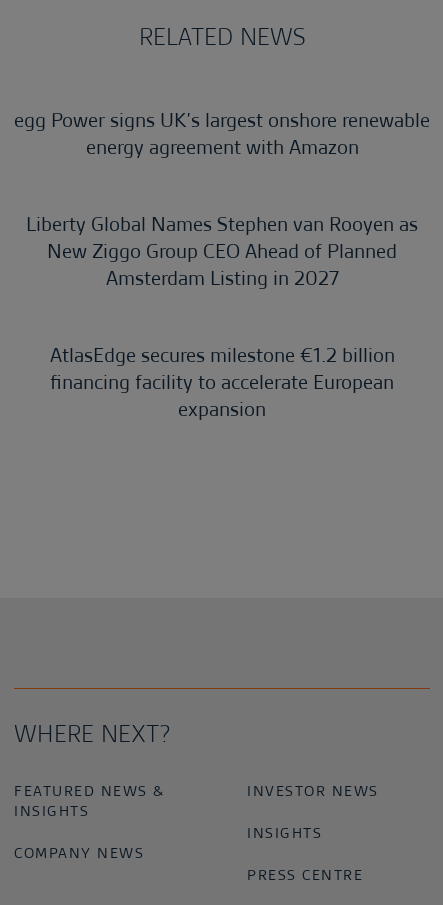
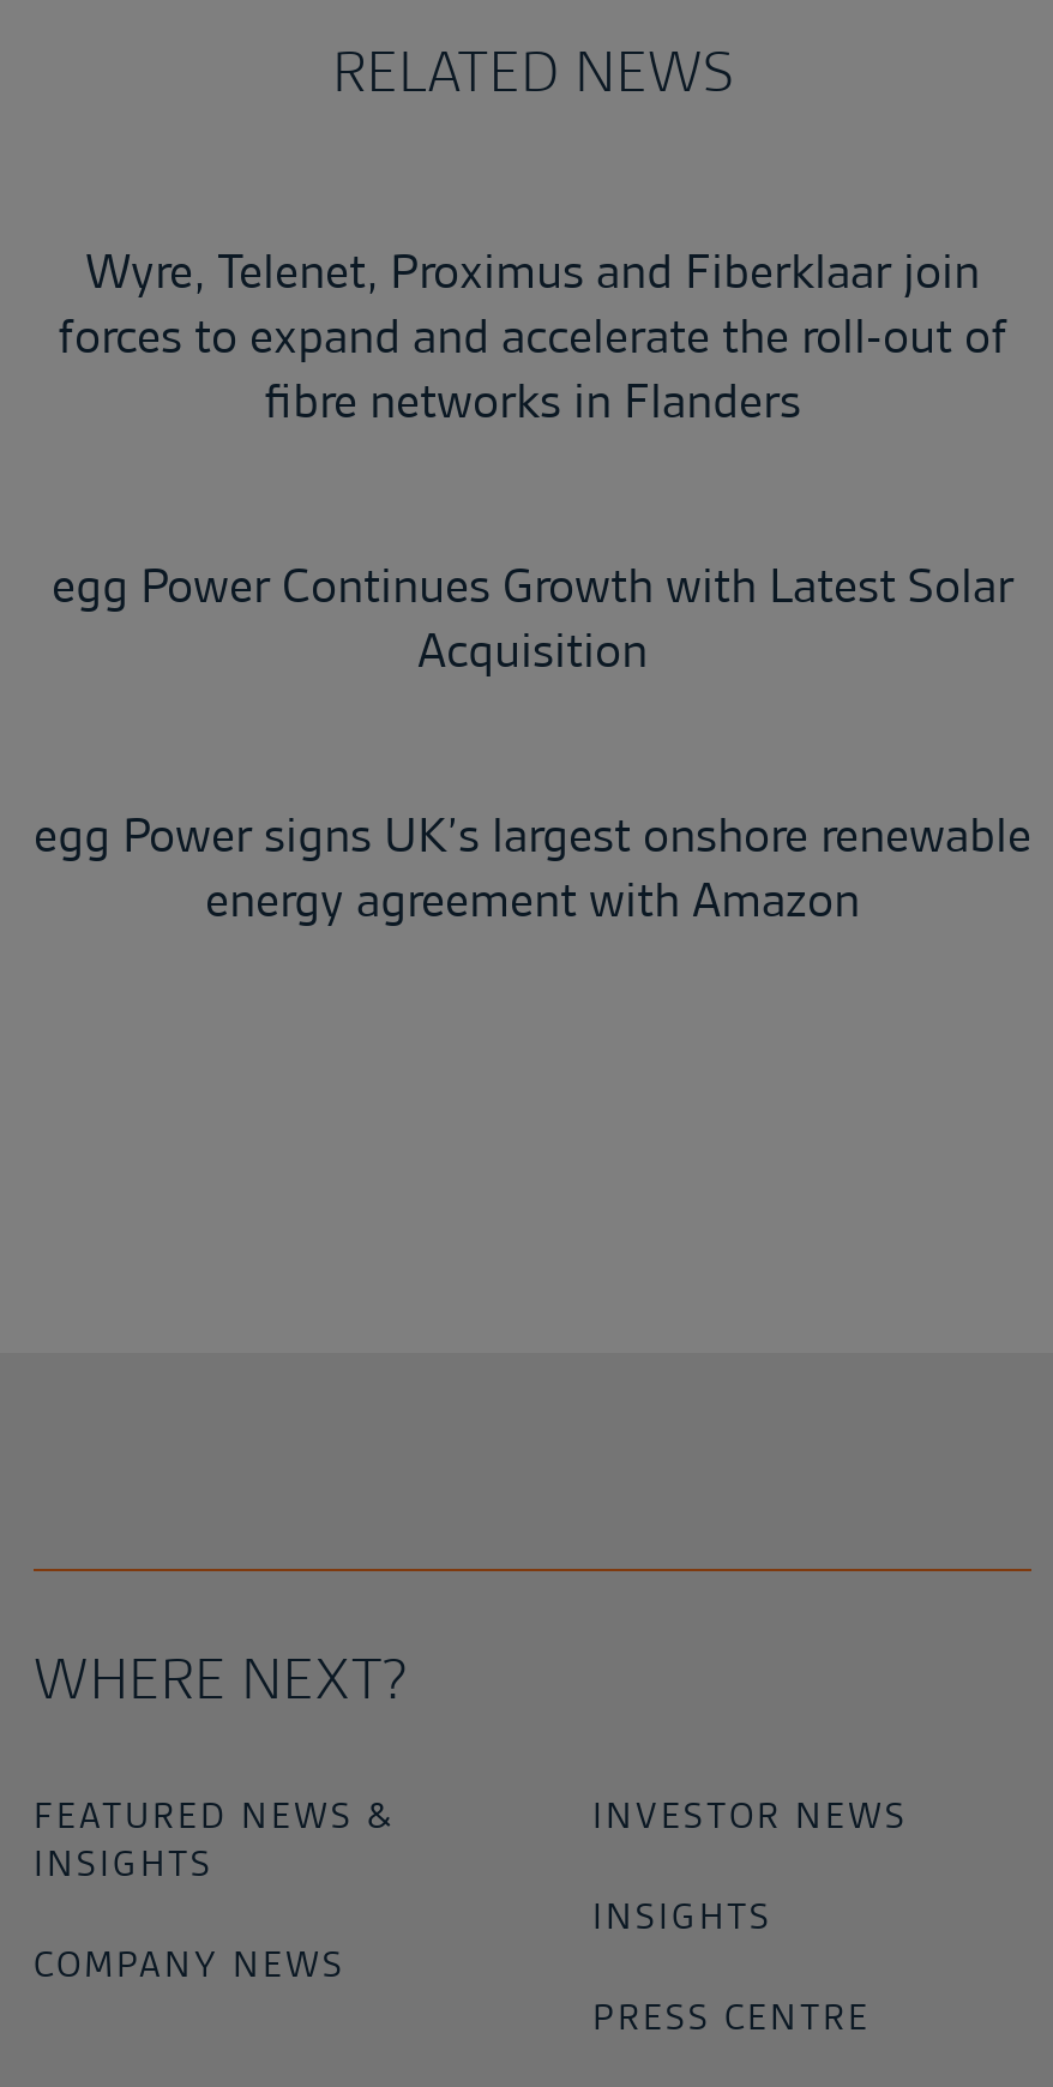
+ Wyre, Telenet, Proximus and Fiberklaar join
+ forces to expand and accelerate the roll-out of
+ fibre networks in Flanders
+ egg Power Continues Growth with Latest Solar
+ Acquisition

moved down: egg Power signs UK’s largest onshore renewable | energy agreement with Amazon

- Liberty Global Names Stephen van Rooyen as
- New Ziggo Group CEO Ahead of Planned
- Amsterdam Listing in 2027
- AtlasEdge secures milestone €1.2 billion
- financing facility to accelerate European
- expansion
